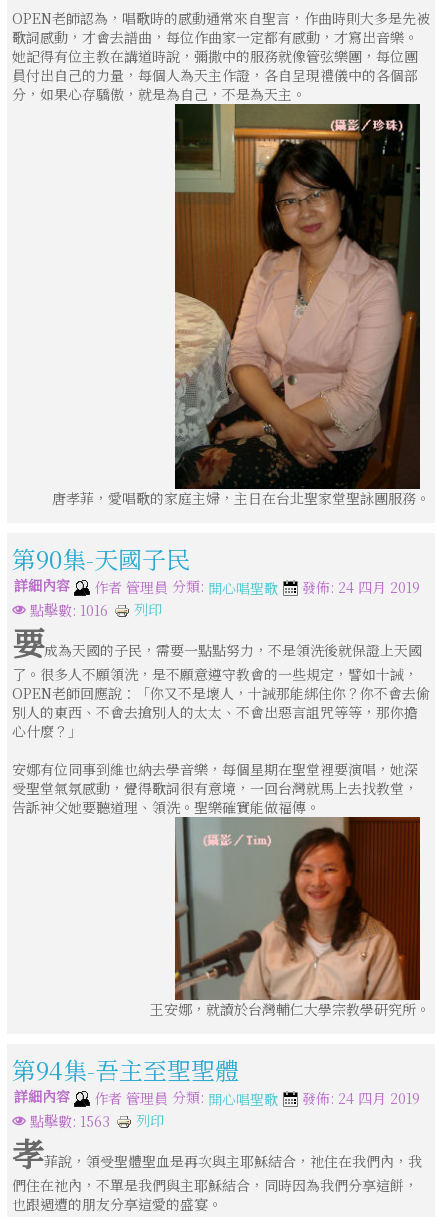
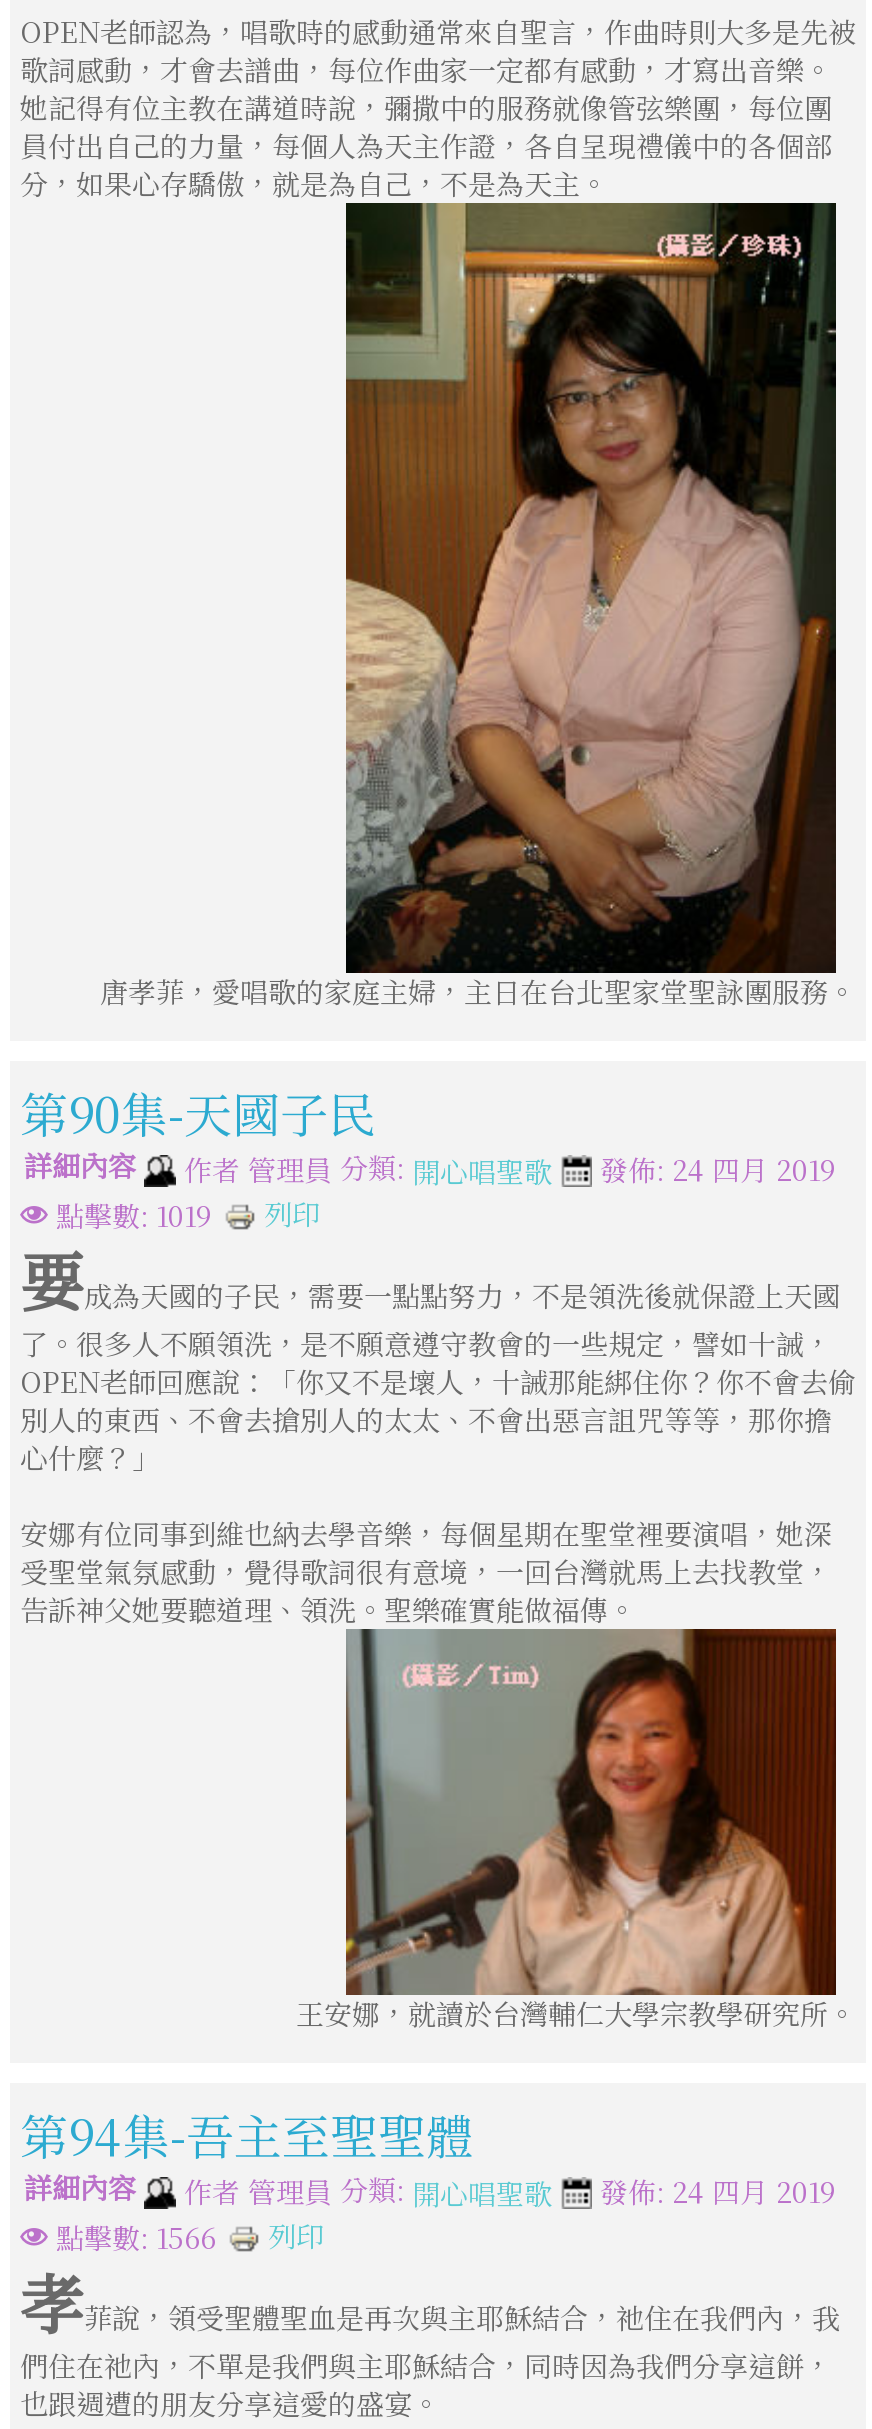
- 點擊數: 1016 列印
+ 點擊數: 1019 列印

- 點擊數: 1563 列印
+ 點擊數: 1566 列印
